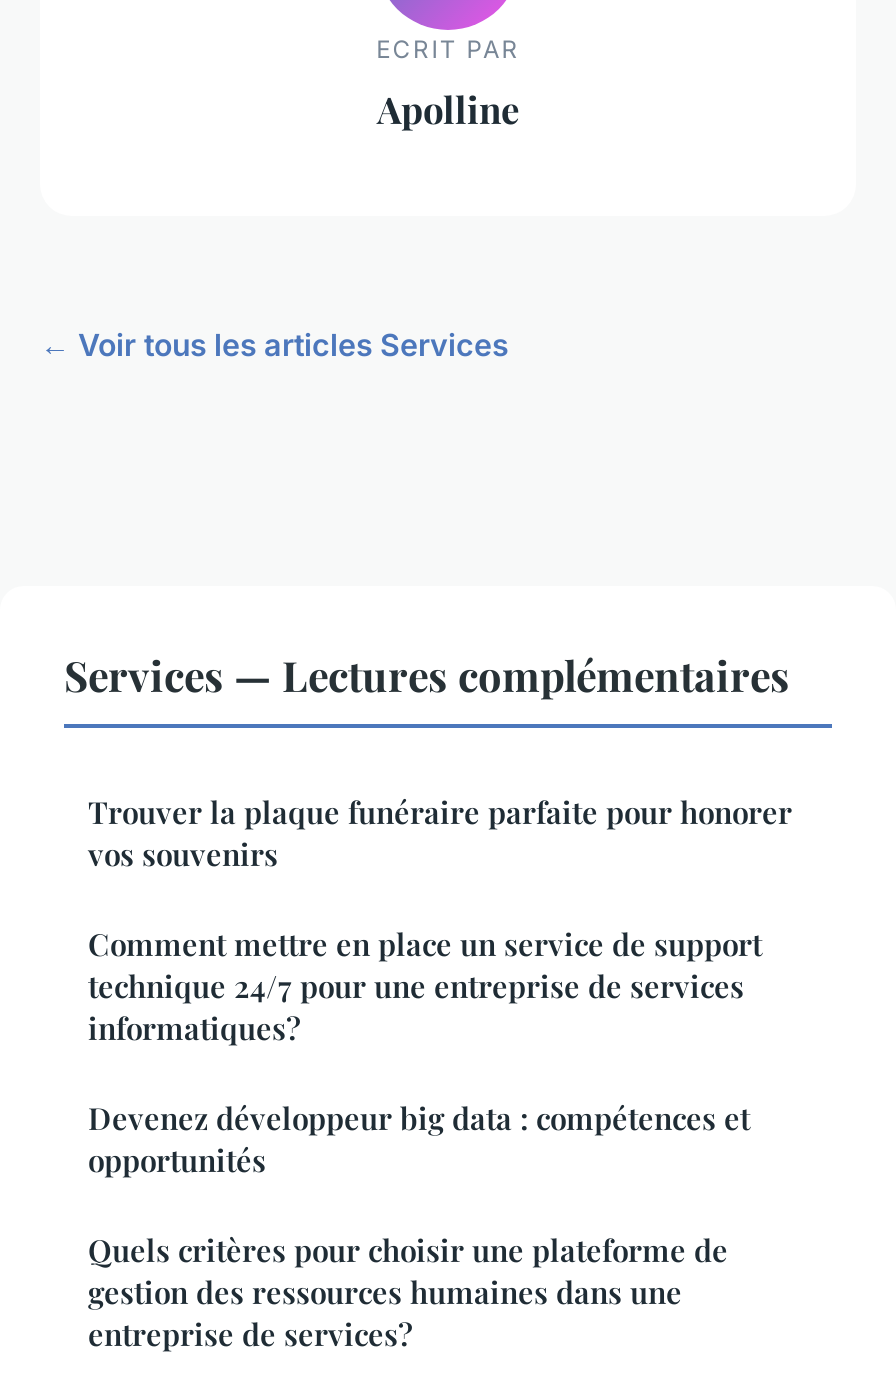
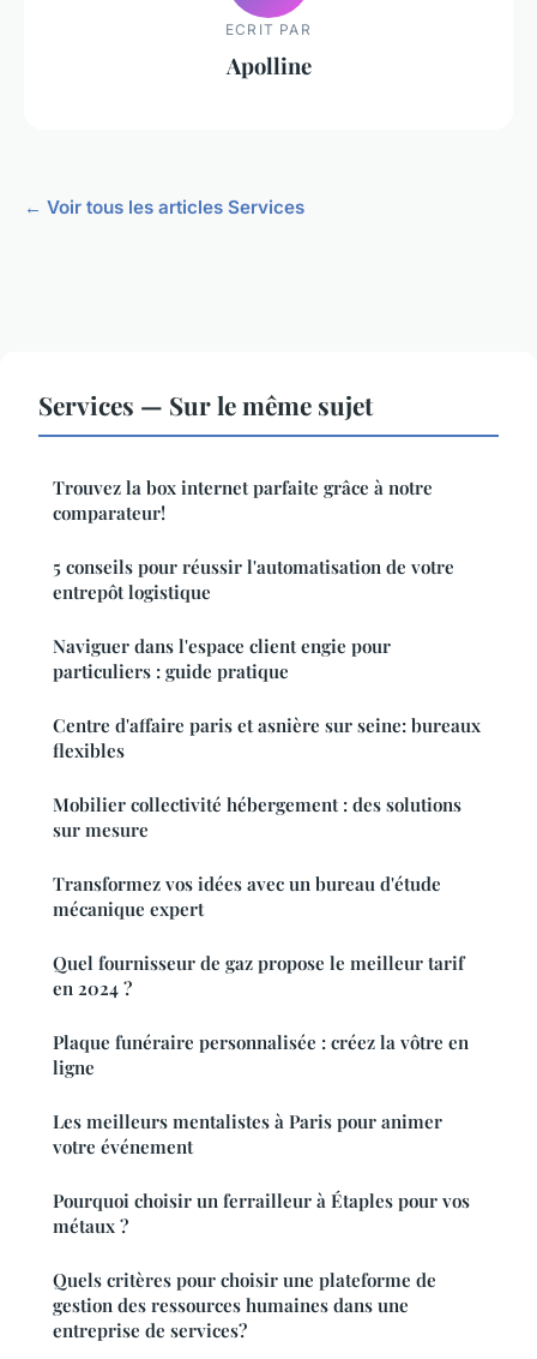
- Services — Lectures complémentaires
- Trouver la plaque funéraire parfaite pour honorer
- vos souvenirs
- Comment mettre en place un service de support
- technique 24/7 pour une entreprise de services
- informatiques?
- Devenez développeur big data : compétences et
- opportunités
+ Services — Sur le même sujet
+ Trouvez la box internet parfaite grâce à notre
+ comparateur!
+ 5 conseils pour réussir l'automatisation de votre
+ entrepôt logistique
+ Naviguer dans l'espace client engie pour
+ particuliers : guide pratique
+ Centre d'affaire paris et asnière sur seine: bureaux
+ flexibles
+ Mobilier collectivité hébergement : des solutions
+ sur mesure
+ Transformez vos idées avec un bureau d'étude
+ mécanique expert
+ Quel fournisseur de gaz propose le meilleur tarif
+ en 2024 ?
+ Plaque funéraire personnalisée : créez la vôtre en
+ ligne
+ Les meilleurs mentalistes à Paris pour animer
+ votre événement
+ Pourquoi choisir un ferrailleur à Étaples pour vos
+ métaux ?
